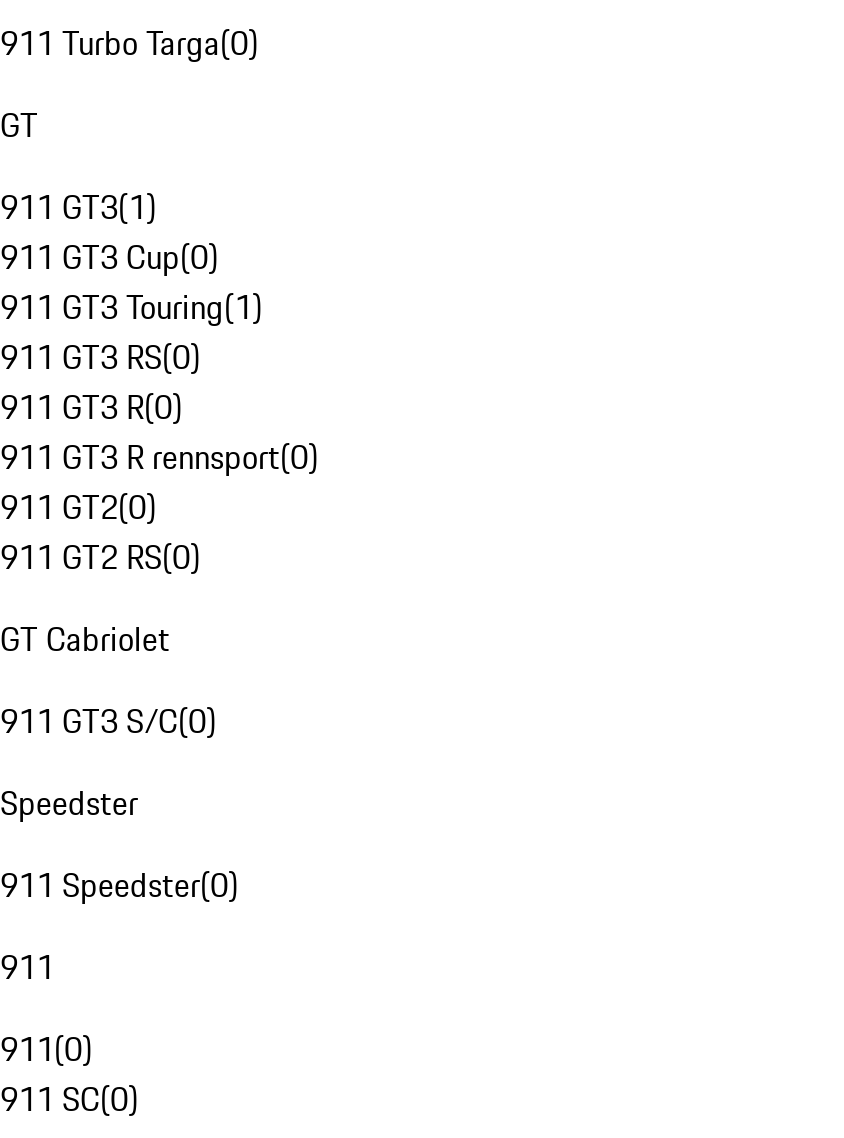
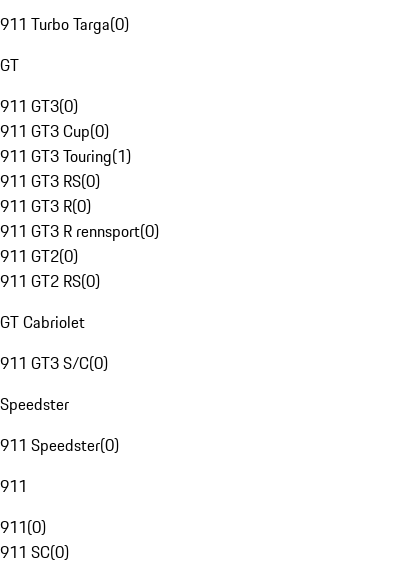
- 911 GT3(1)
+ 911 GT3(0)
